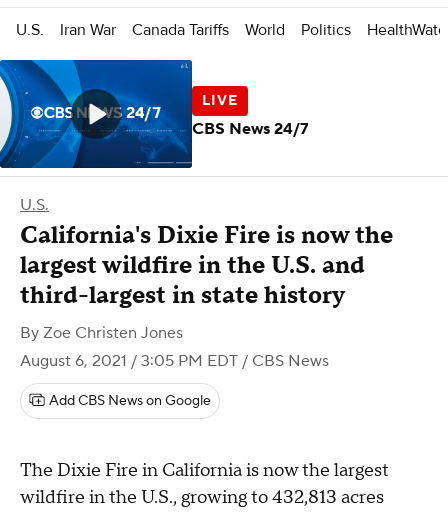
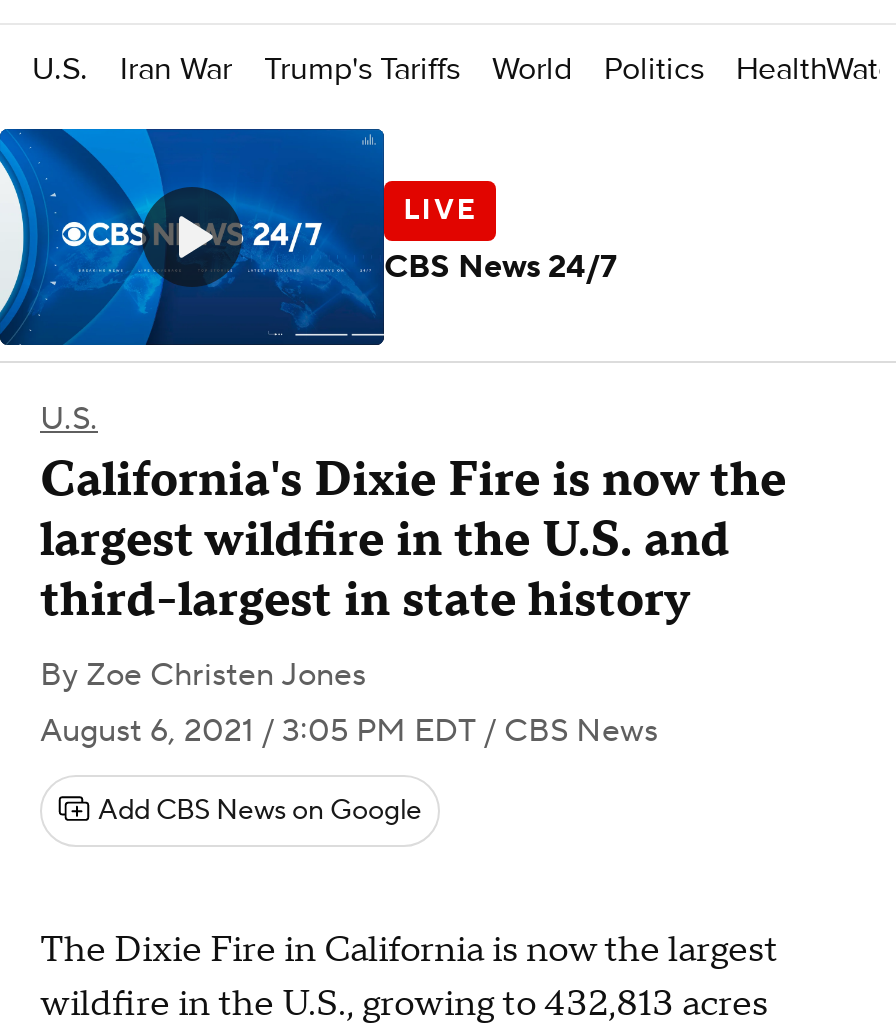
- Canada Tariffs
+ Trump's Tariffs
